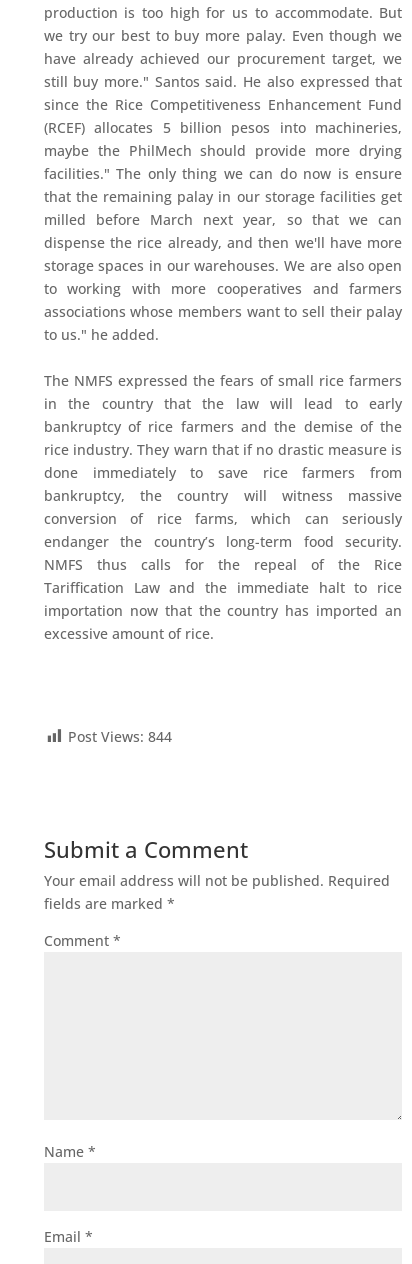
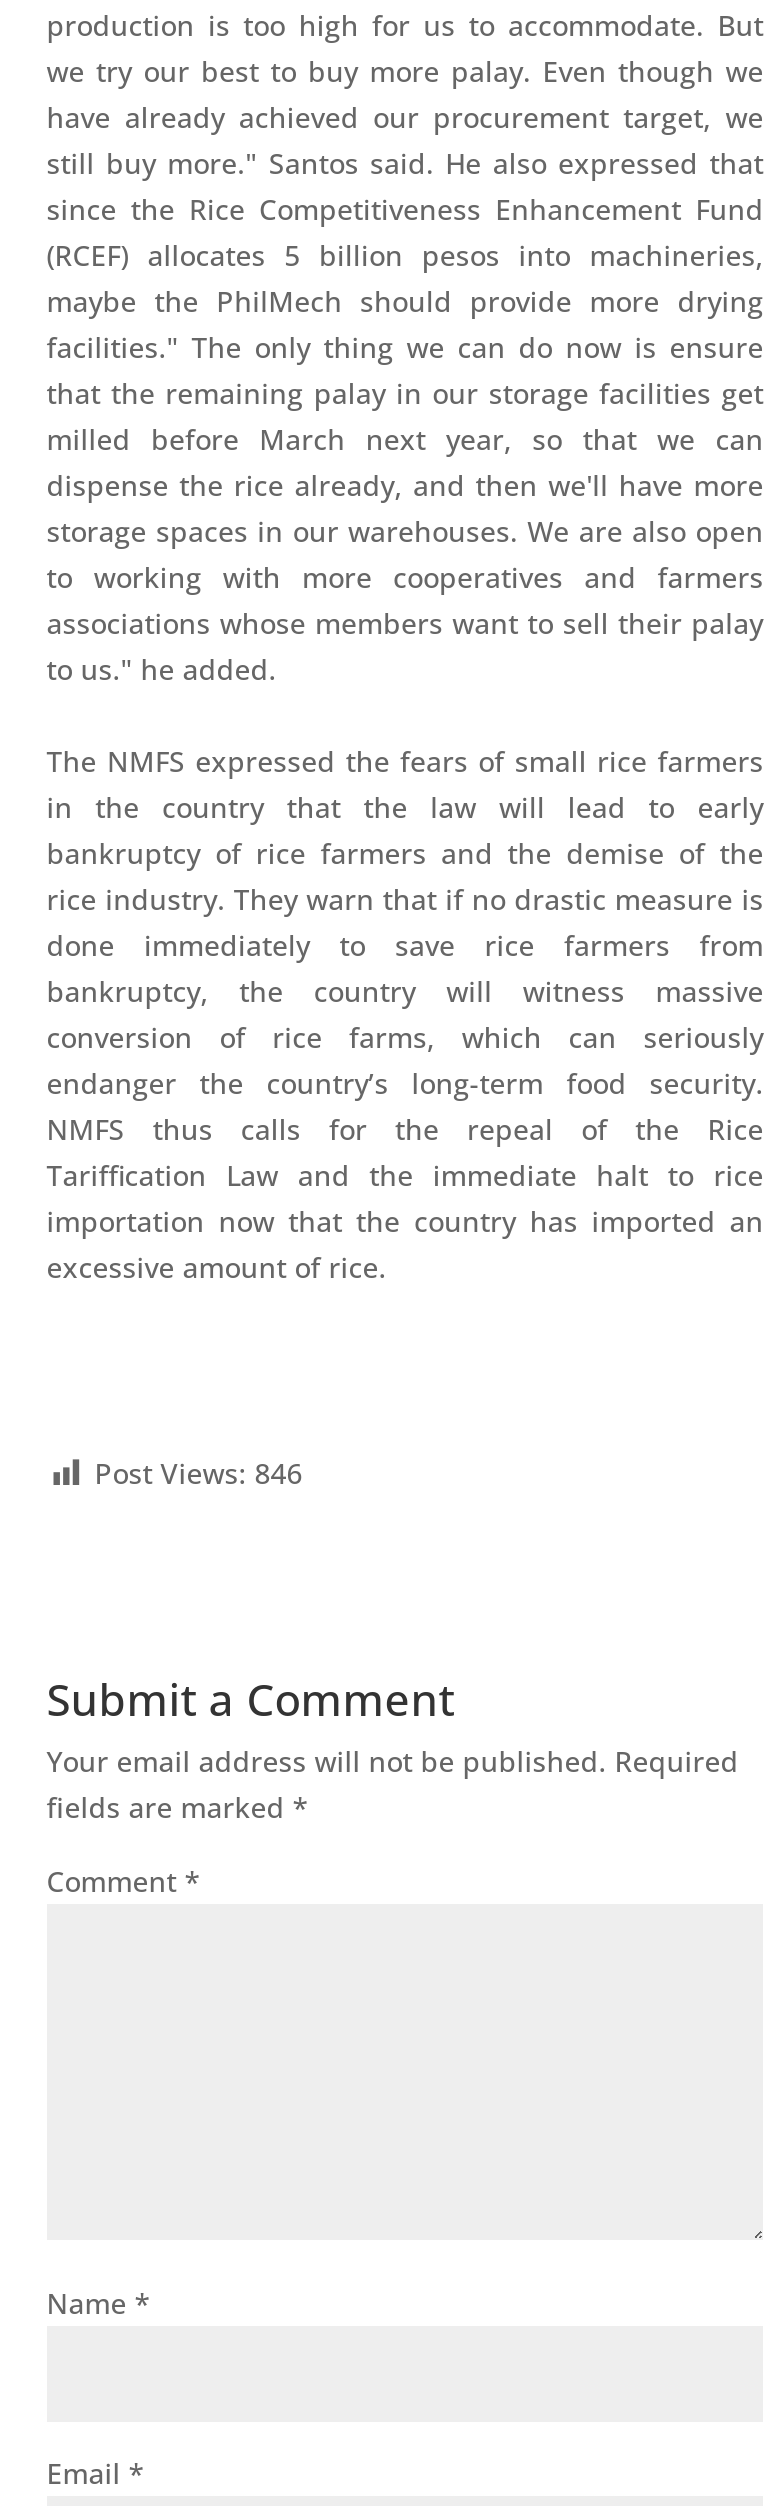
- Post Views: 844
+ Post Views: 846
